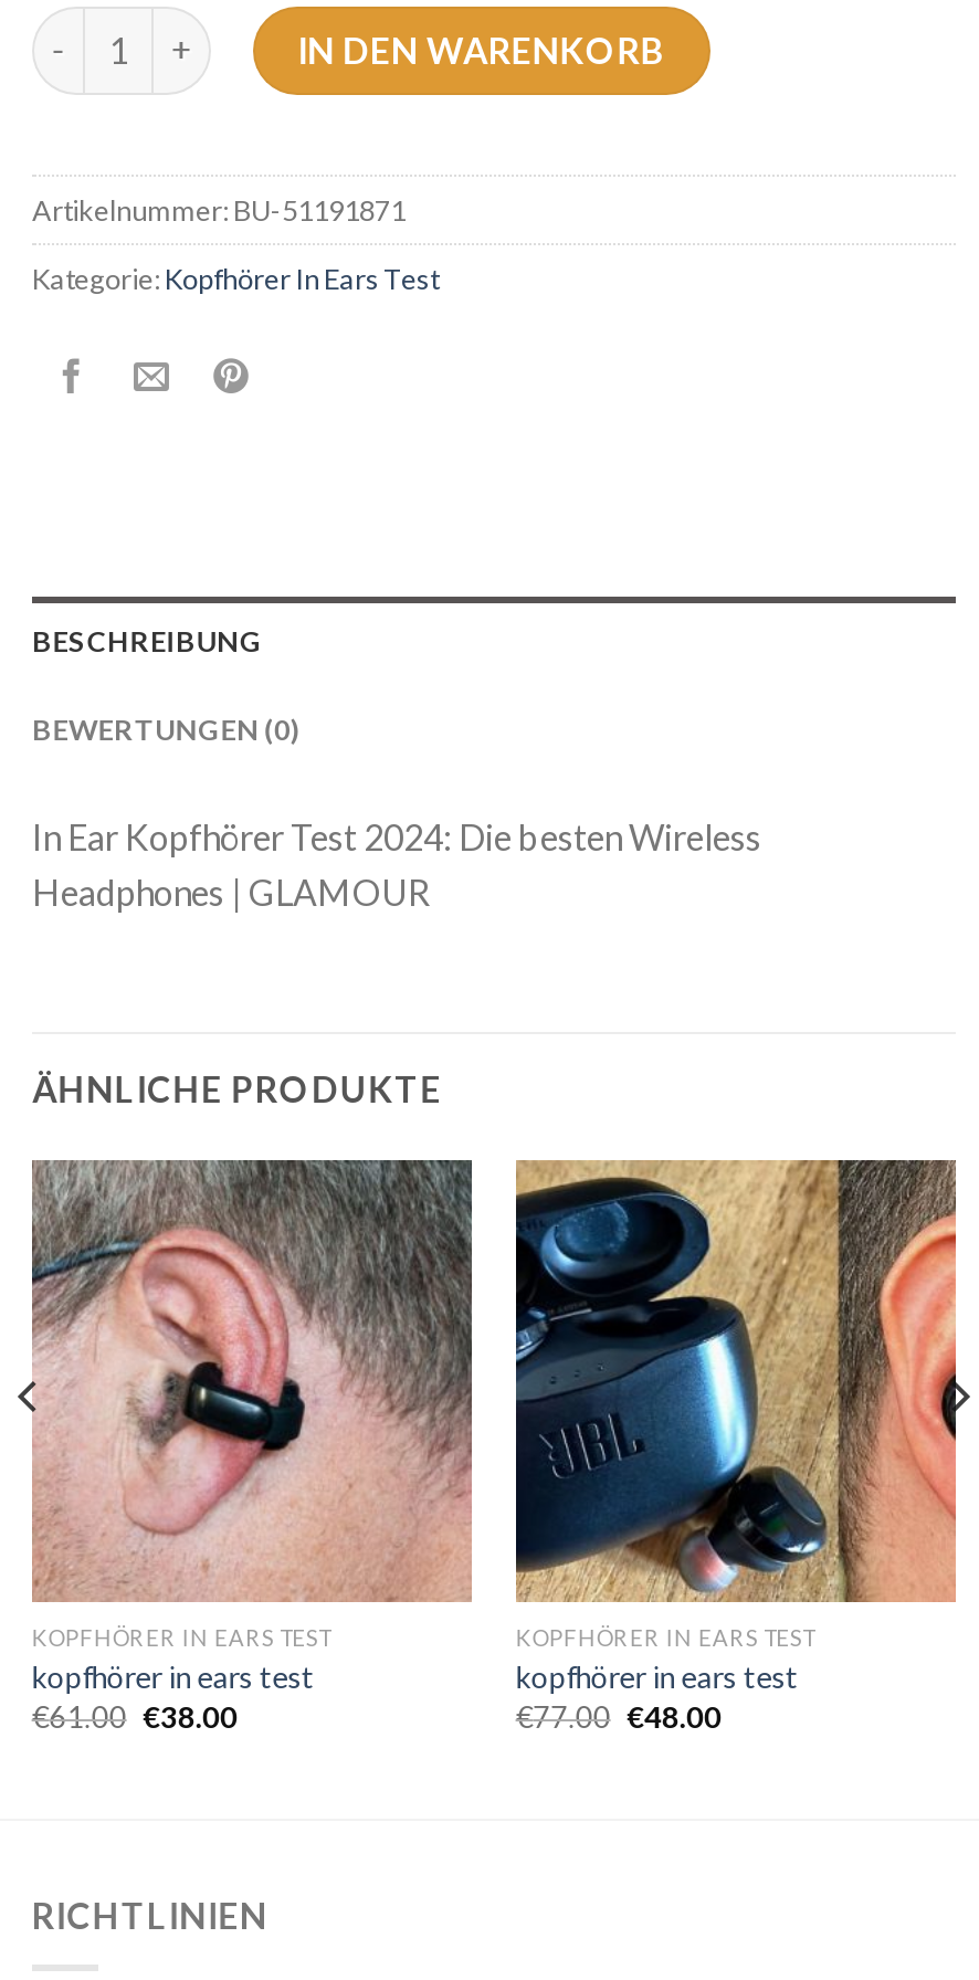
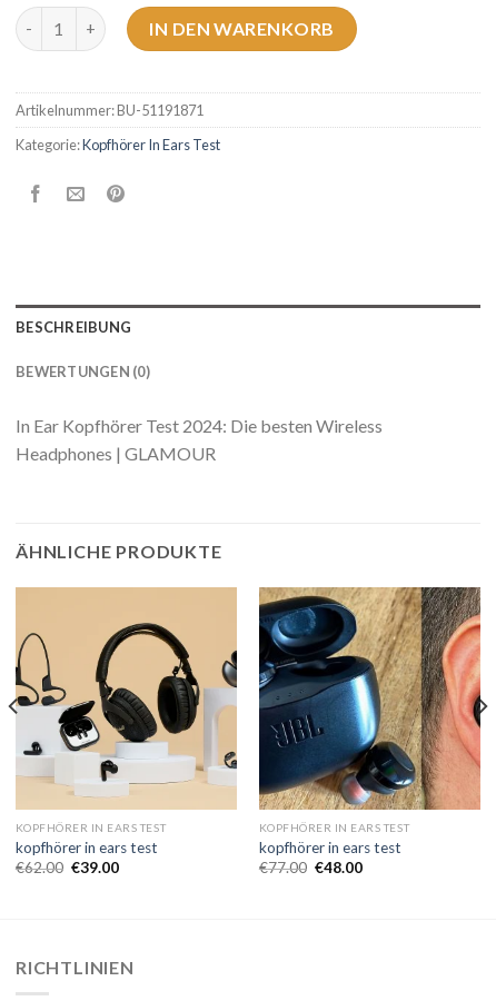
- [image]
+ [image]

- €61.00 €38.00
+ €62.00 €39.00
